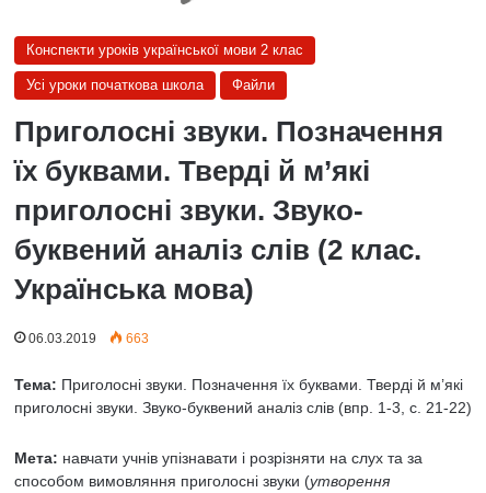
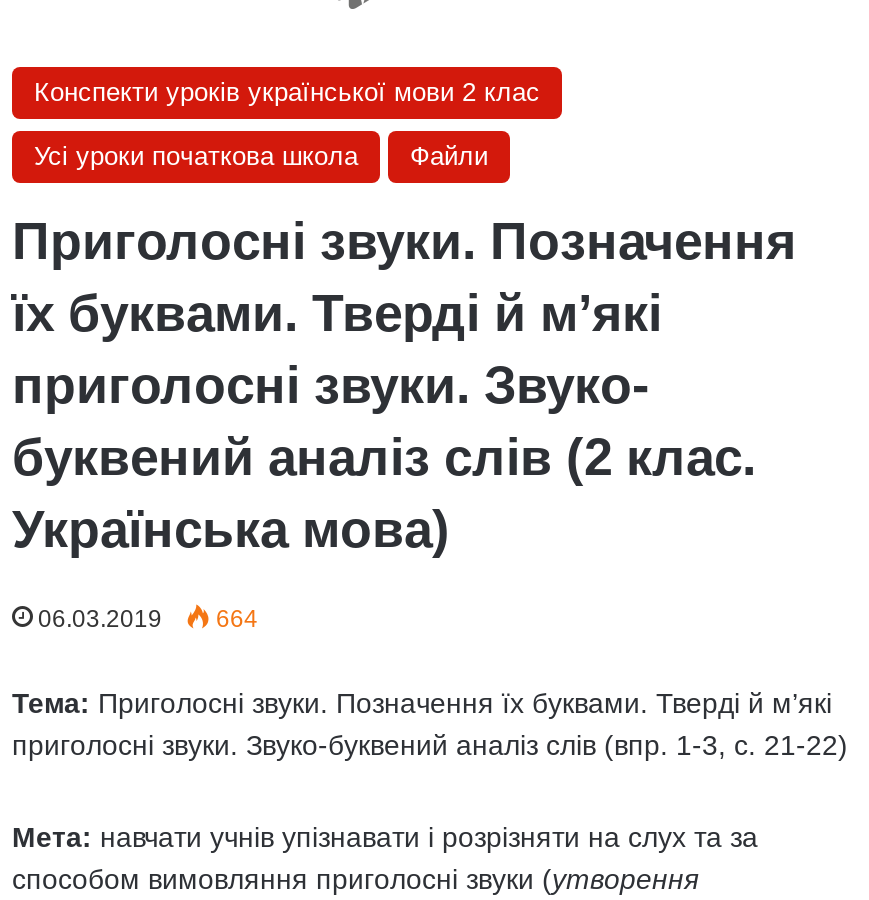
- 06.03.2019 663
+ 06.03.2019 664
